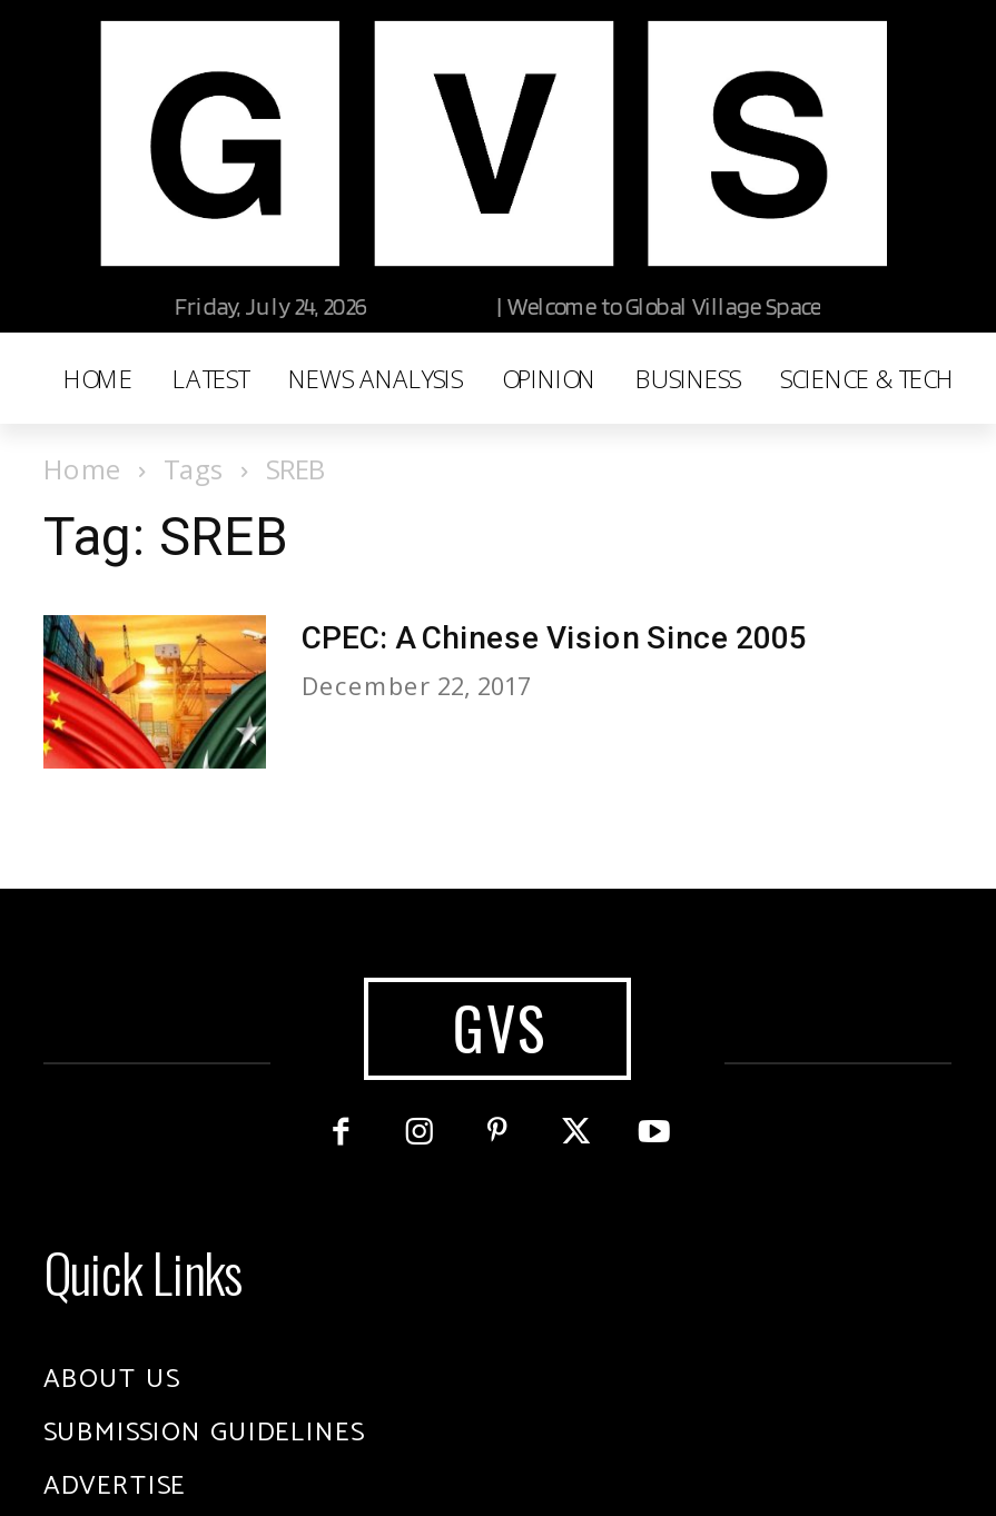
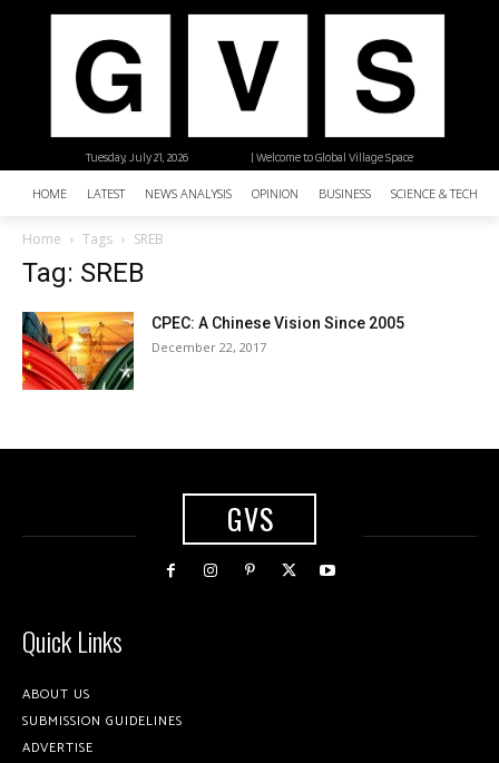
- Friday, July 24, 2026
+ Tuesday, July 21, 2026
